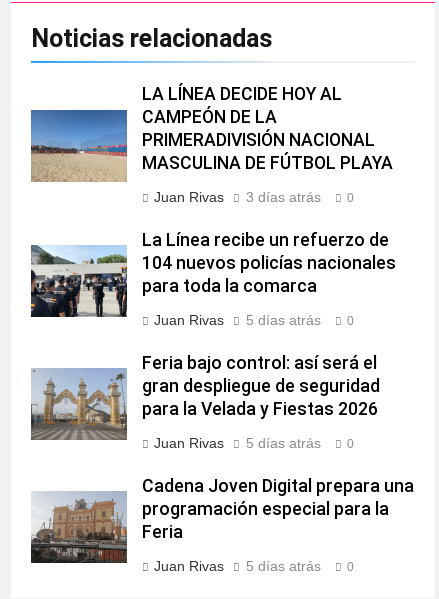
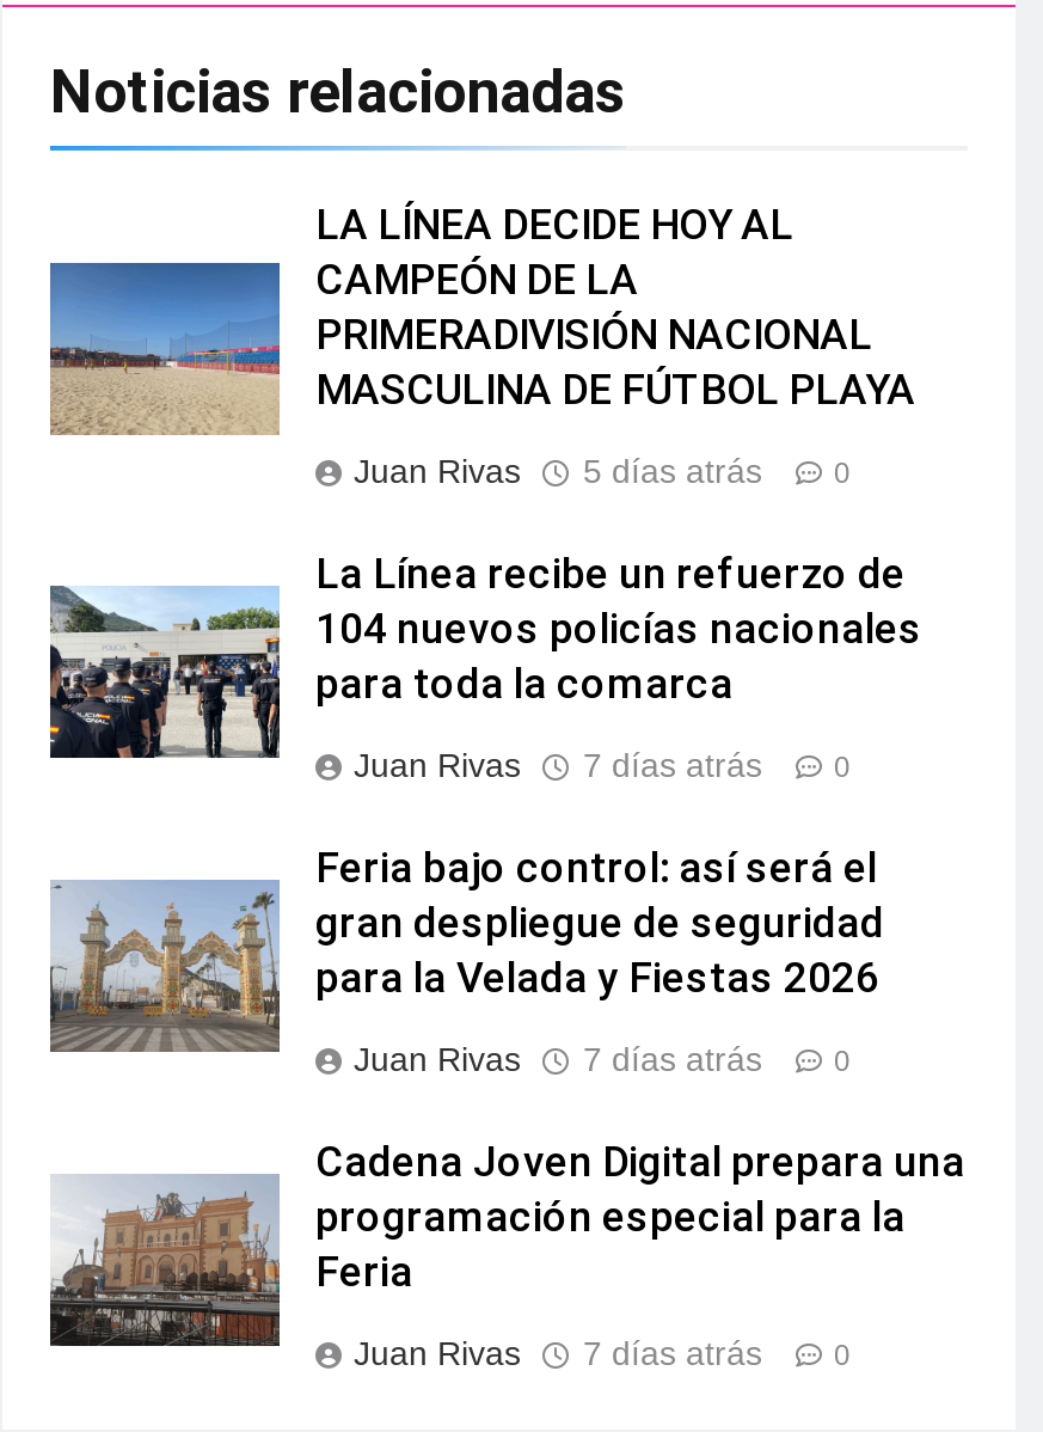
- 3 días atrás
+ 5 días atrás

- 5 días atrás
+ 7 días atrás

- 5 días atrás
+ 7 días atrás

- 5 días atrás
+ 7 días atrás
